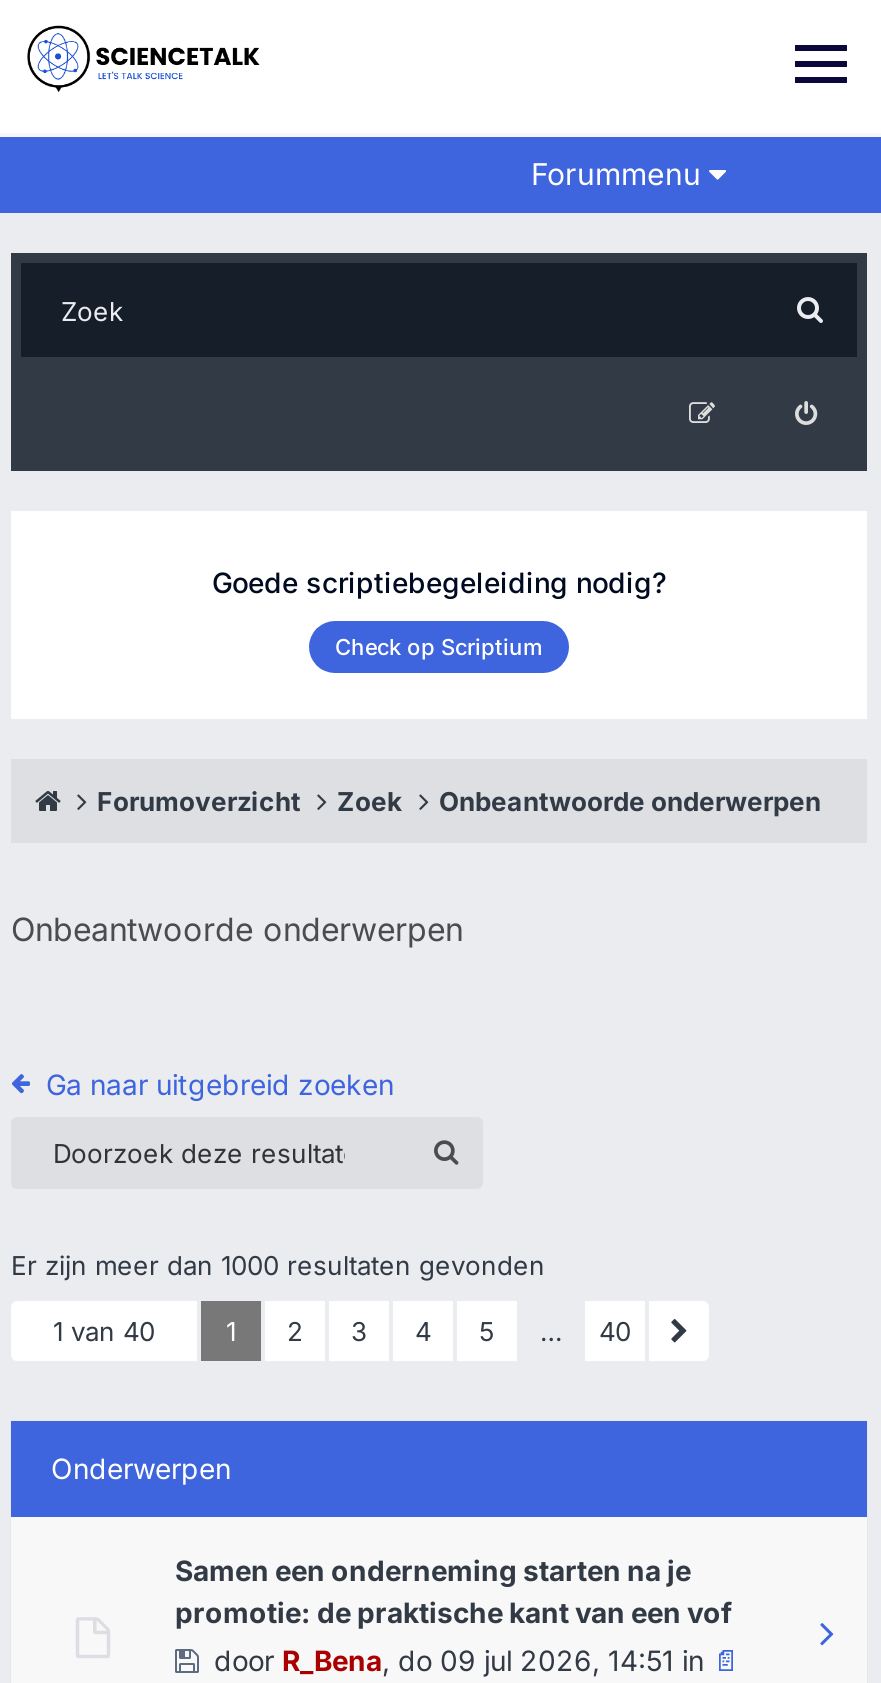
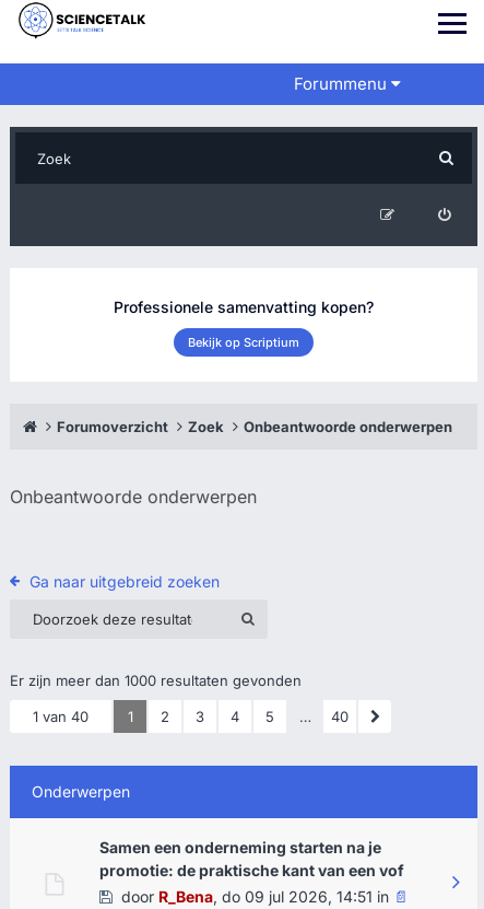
- Goede scriptiebegeleiding nodig?
+ Professionele samenvatting kopen?

- Check op Scriptium
+ Bekijk op Scriptium
